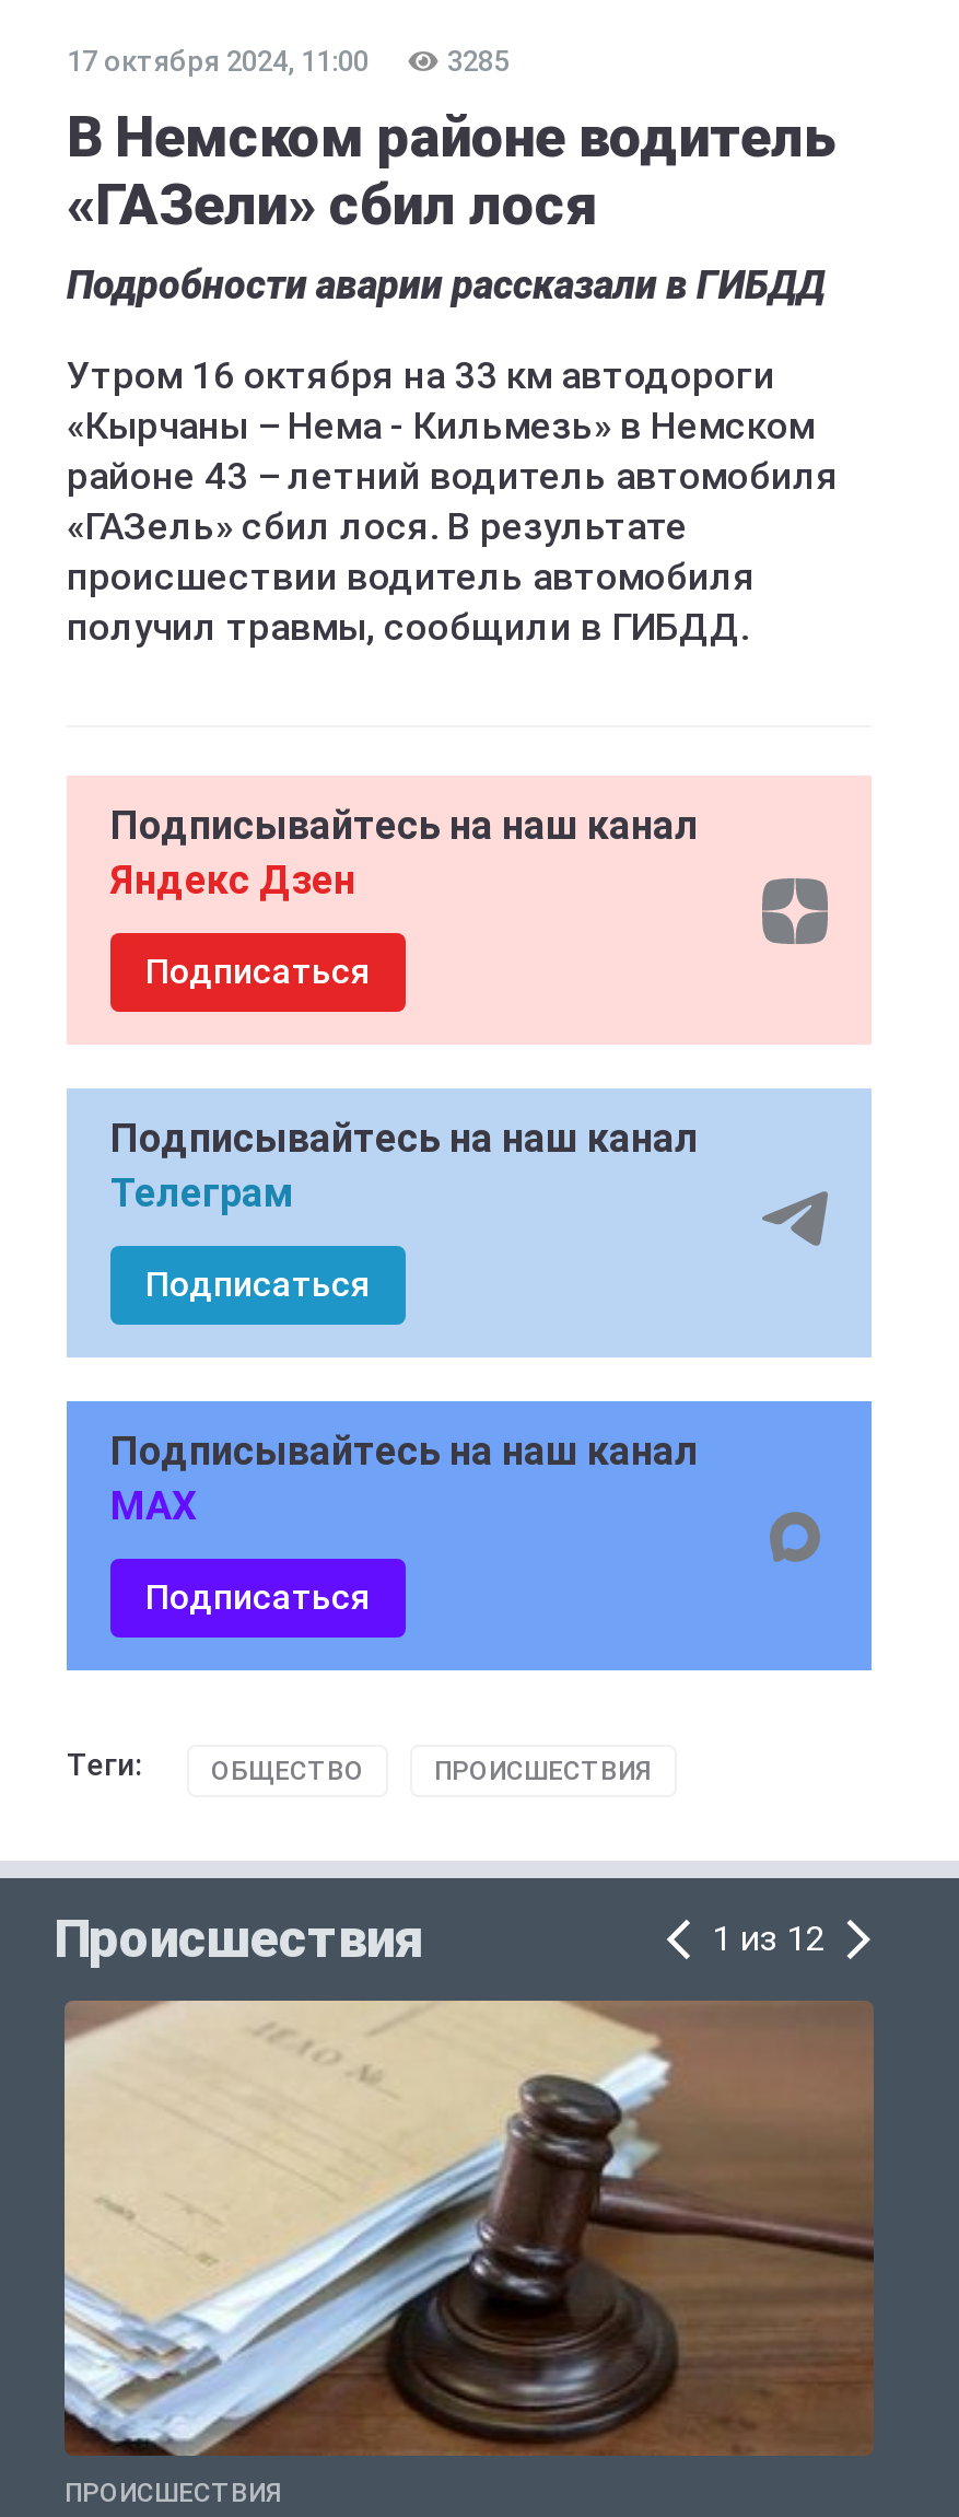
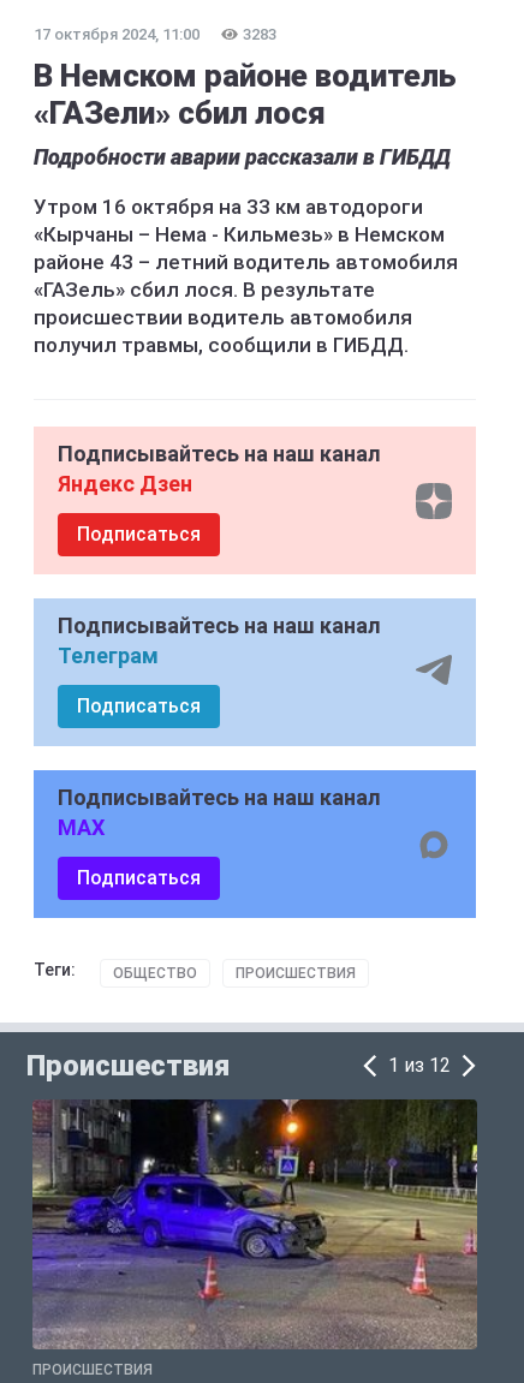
- 3285
+ 3283

- [image]
+ [image]
